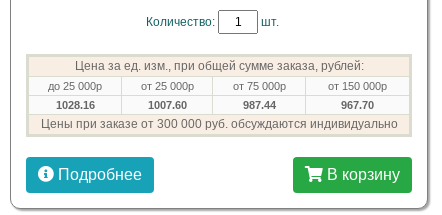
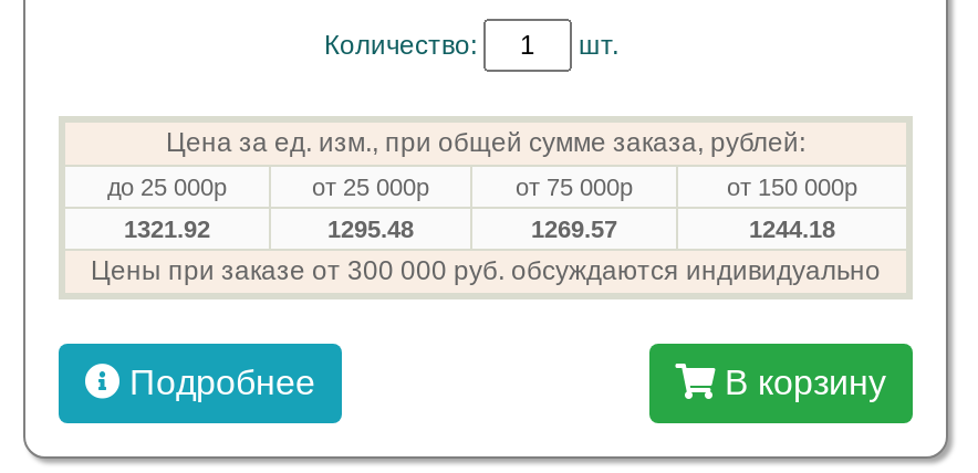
- 1028.16
+ 1321.92

- 1007.60
+ 1295.48

- 987.44
+ 1269.57

- 967.70
+ 1244.18
